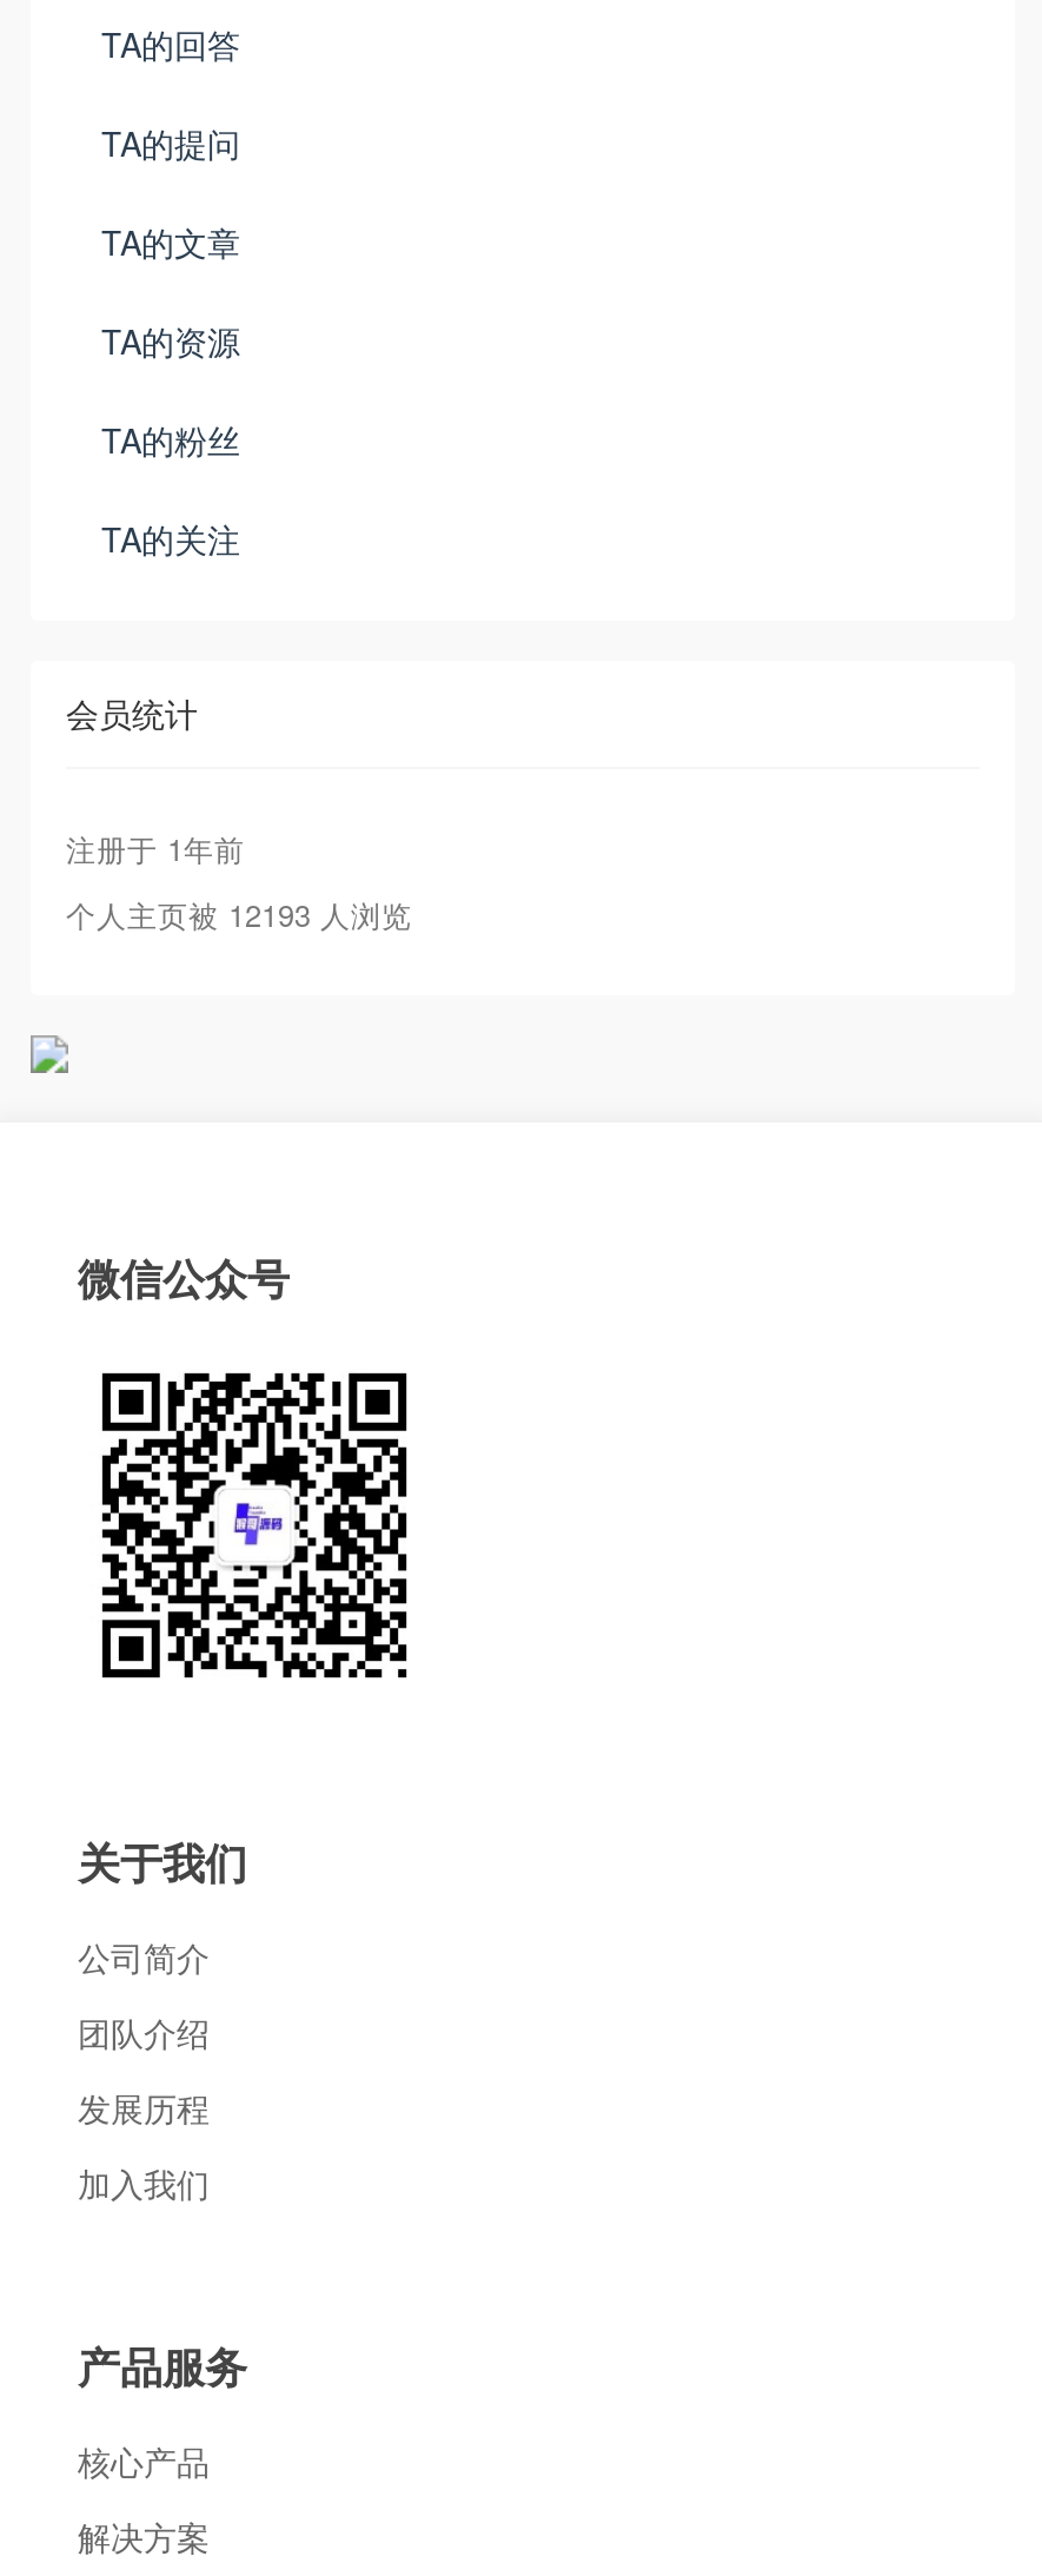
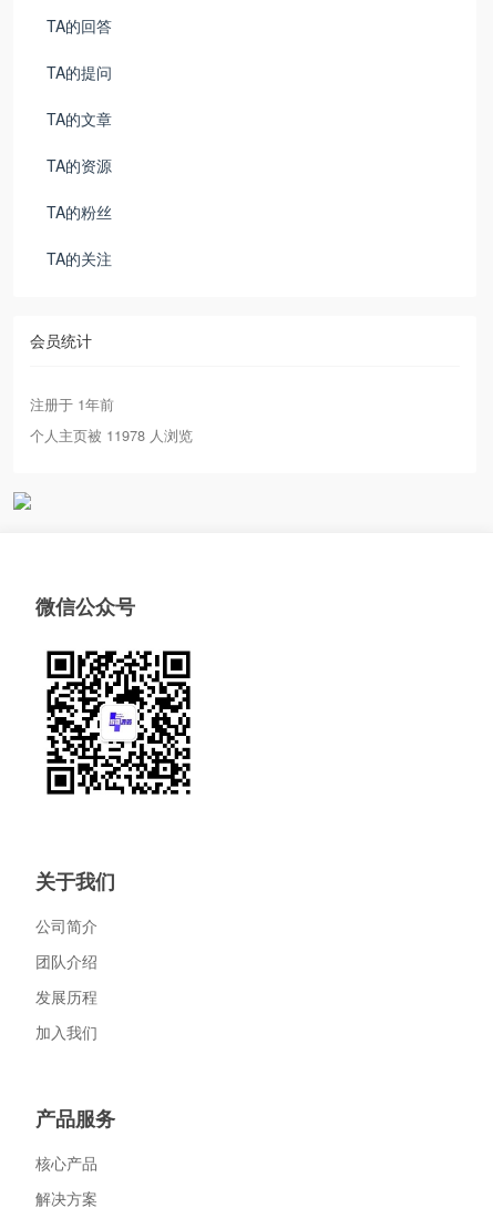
- 个人主页被 12193 人浏览
+ 个人主页被 11978 人浏览
